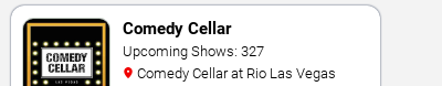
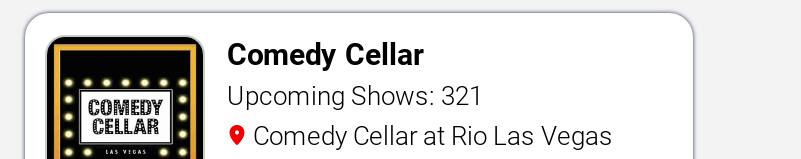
- Upcoming Shows: 327
+ Upcoming Shows: 321
